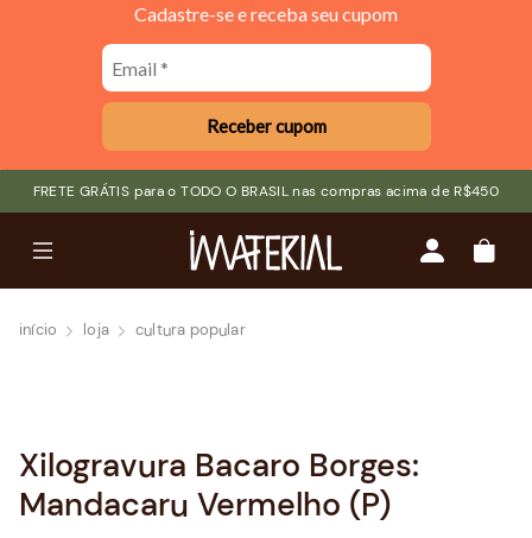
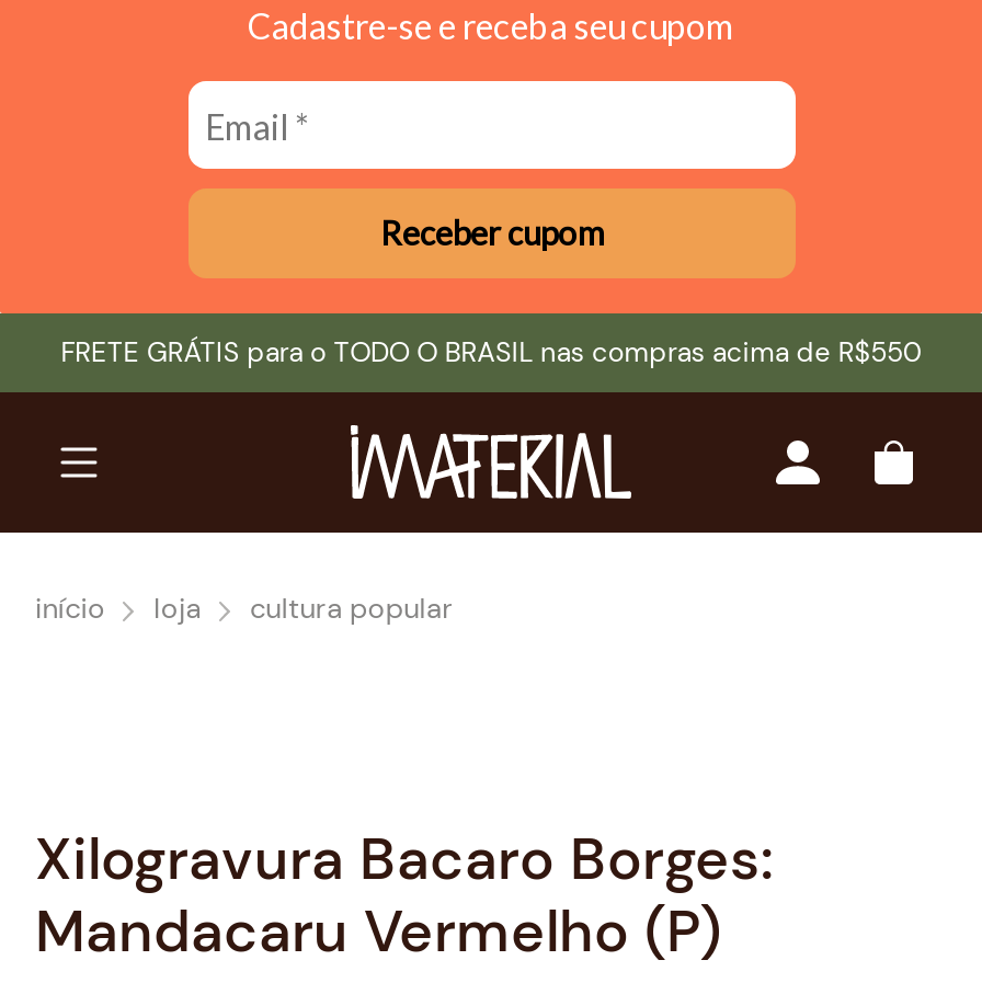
- FRETE GRÁTIS para o TODO O BRASIL nas compras acima de R$450
+ FRETE GRÁTIS para o TODO O BRASIL nas compras acima de R$550
